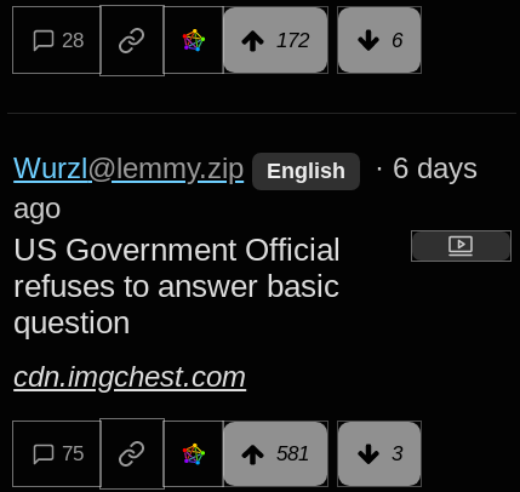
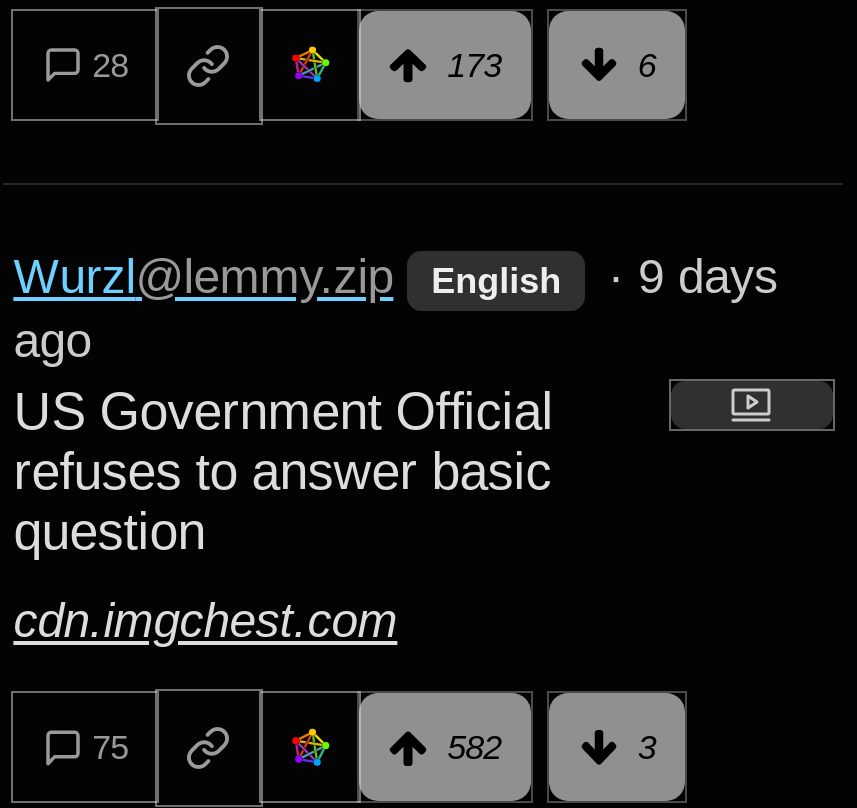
- 172
+ 173

- Wurzl@lemmy.zip English · 6 days
+ Wurzl@lemmy.zip English · 9 days

- 581
+ 582
